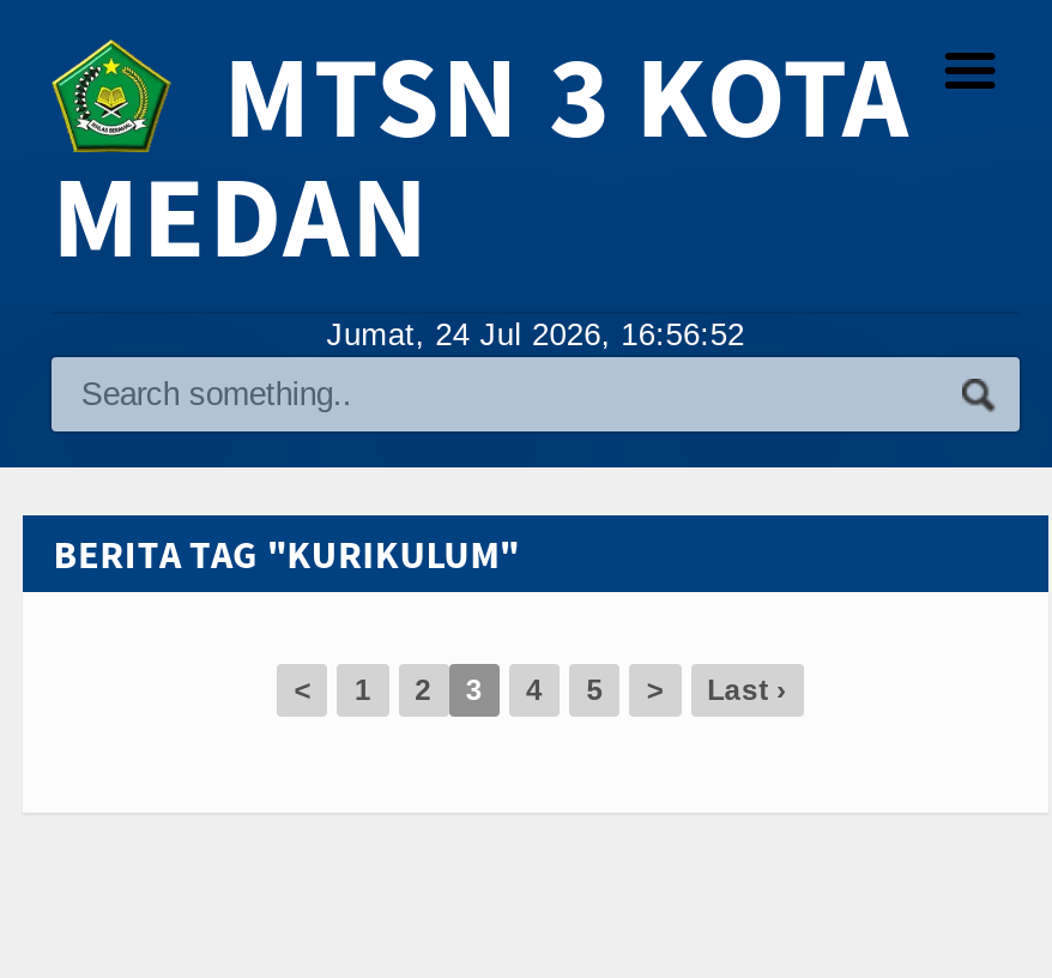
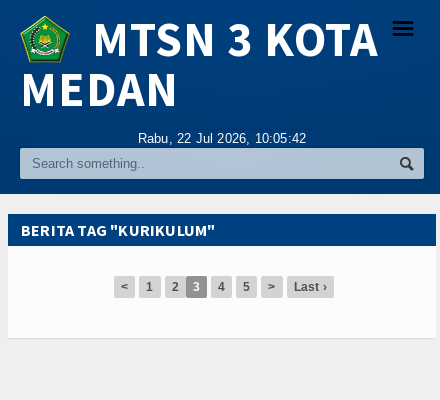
- Jumat, 24 Jul 2026, 16:56:52
+ Rabu, 22 Jul 2026, 10:05:42
